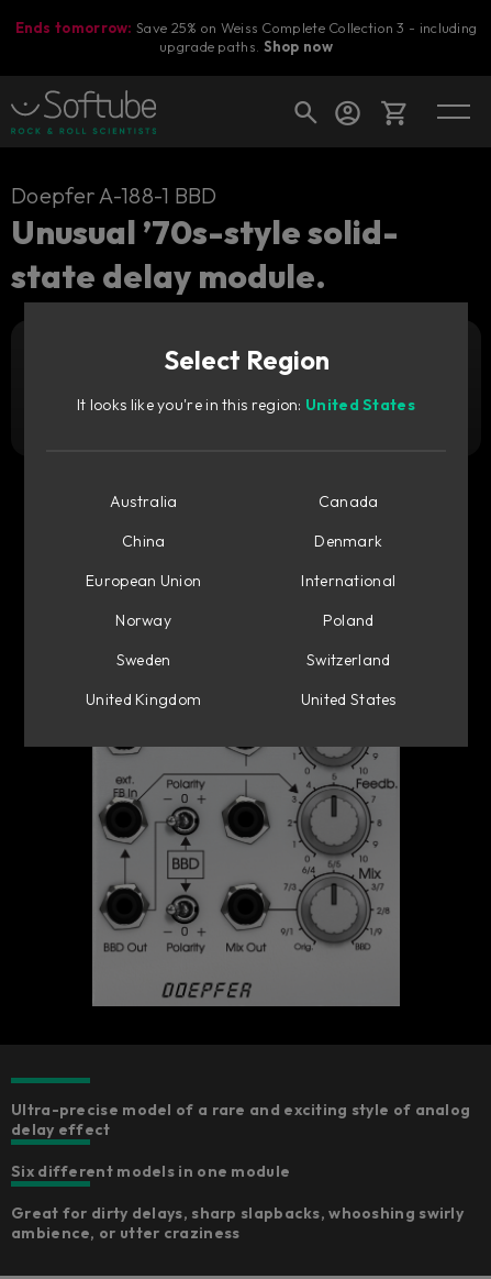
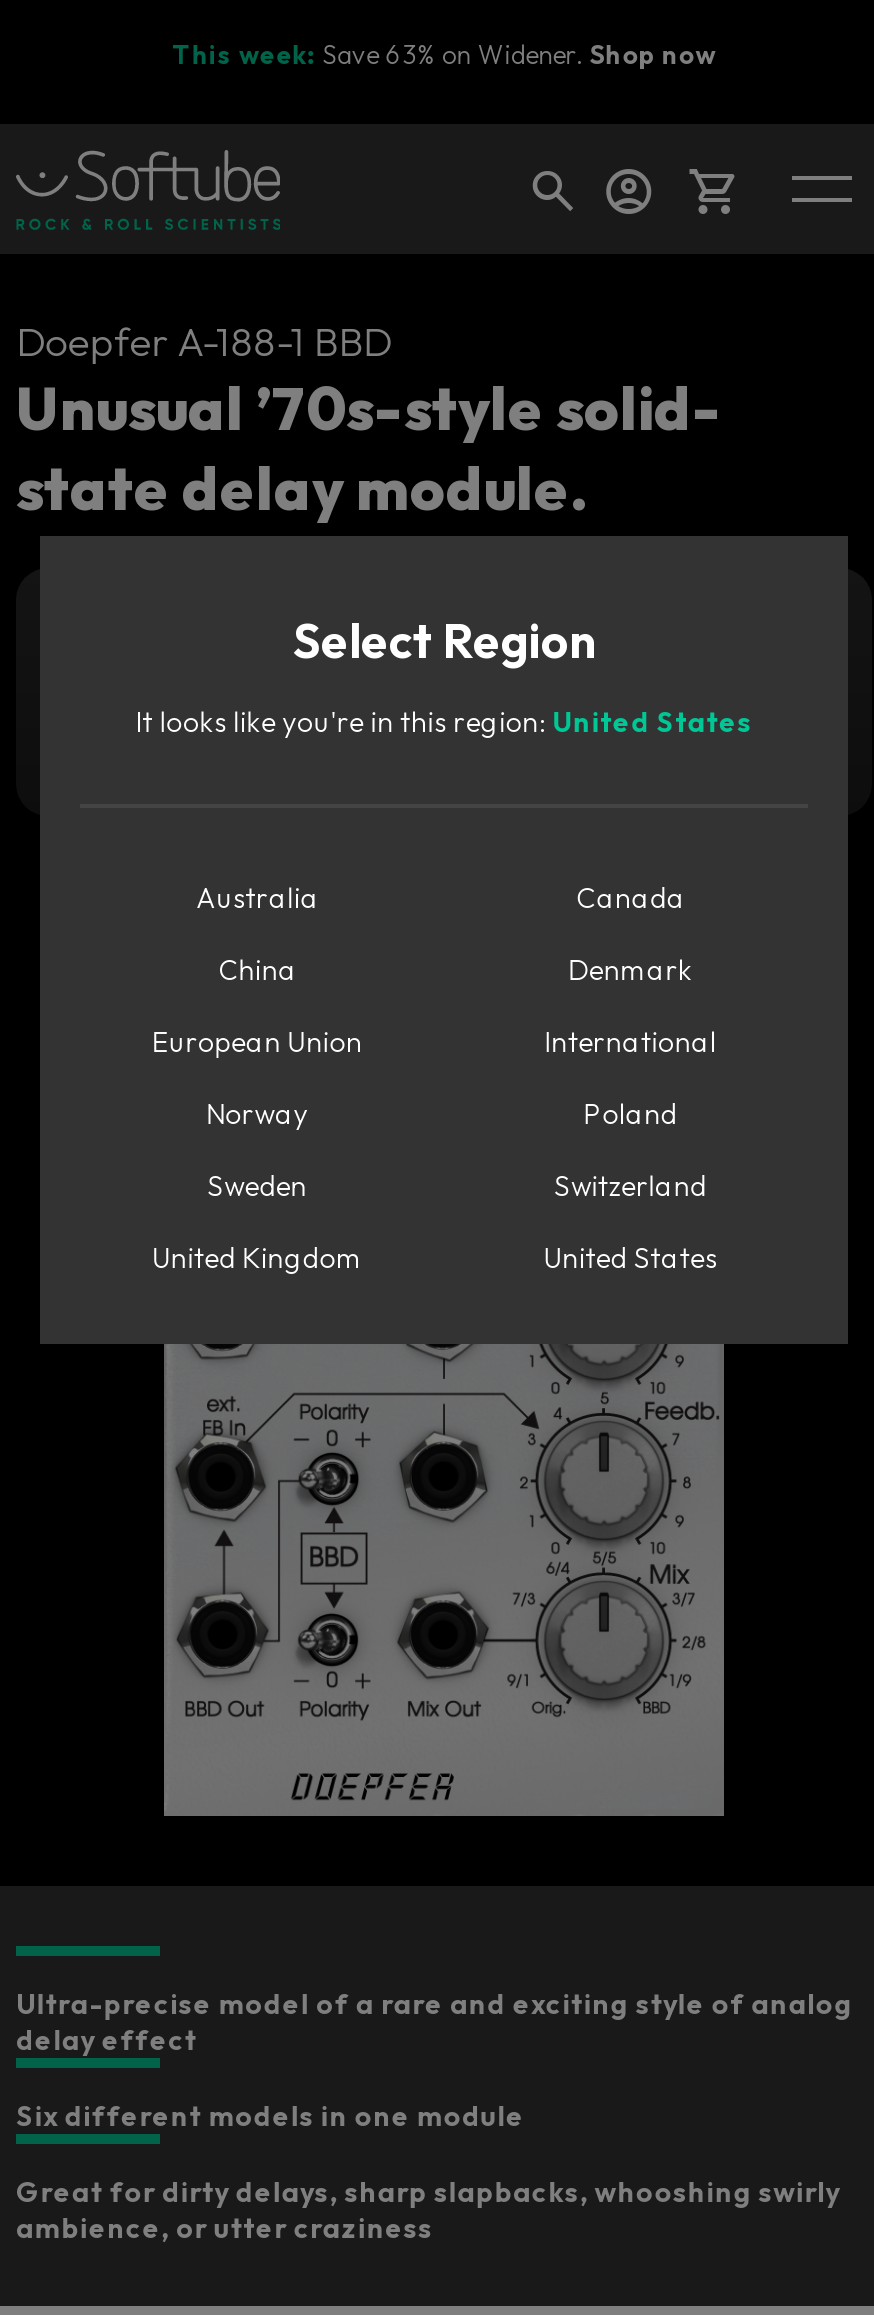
- Ends tomorrow: Save 25% on Weiss Complete Collection 3 - including
- upgrade paths. Shop now
+ This week: Save 63% on Widener. Shop now
